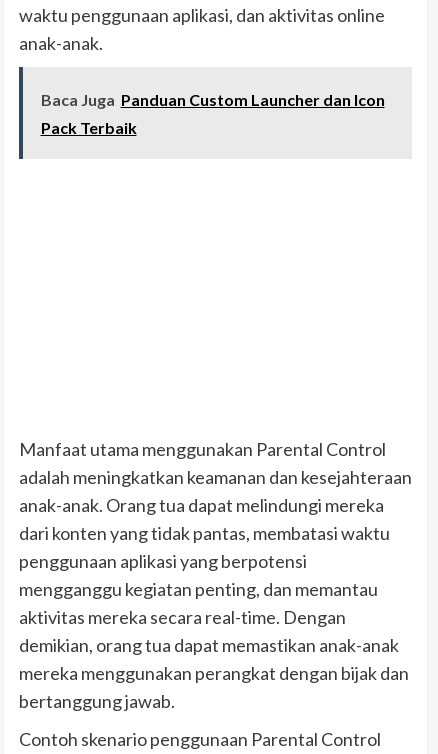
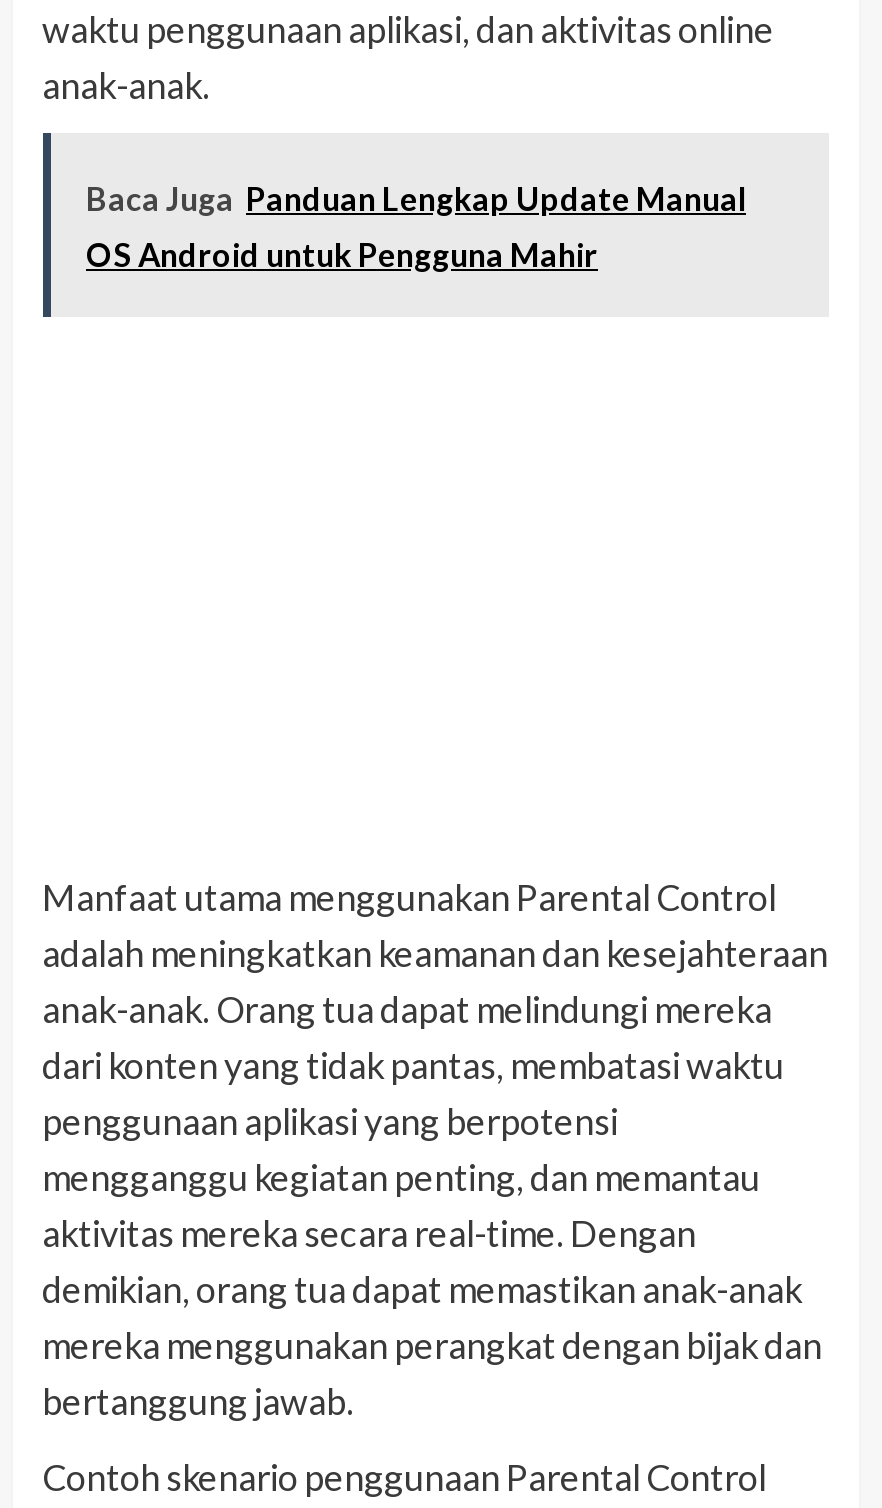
- Baca Juga Panduan Custom Launcher dan Icon
+ Baca Juga Panduan Lengkap Update Manual

- Pack Terbaik
+ OS Android untuk Pengguna Mahir
